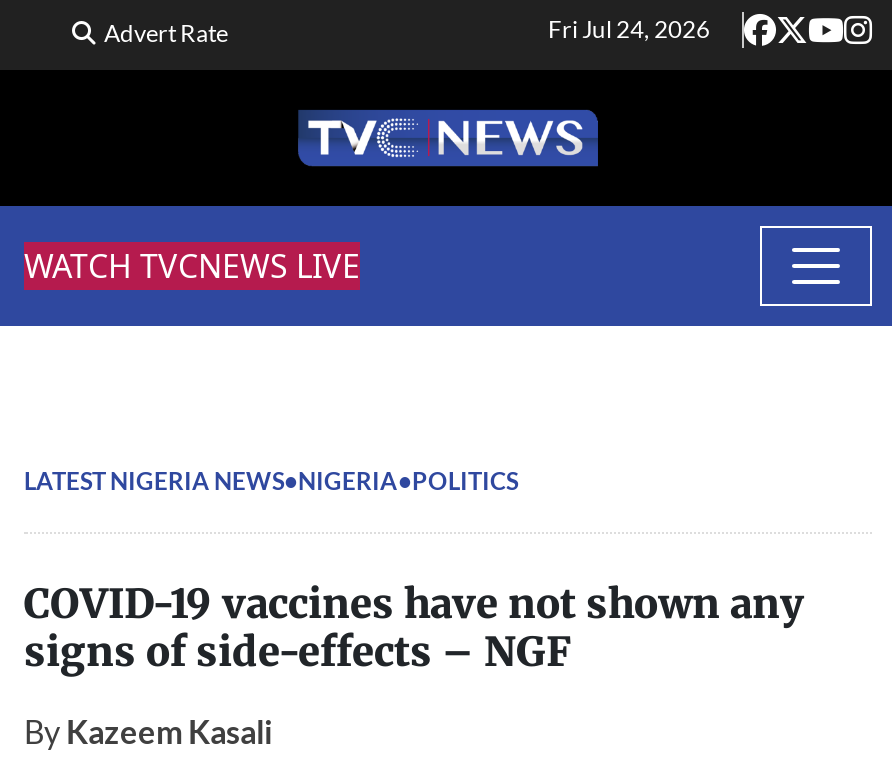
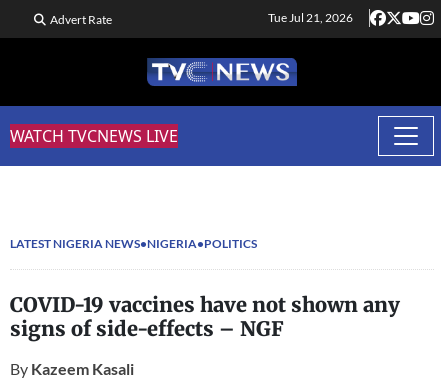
- Fri Jul 24, 2026
+ Tue Jul 21, 2026
